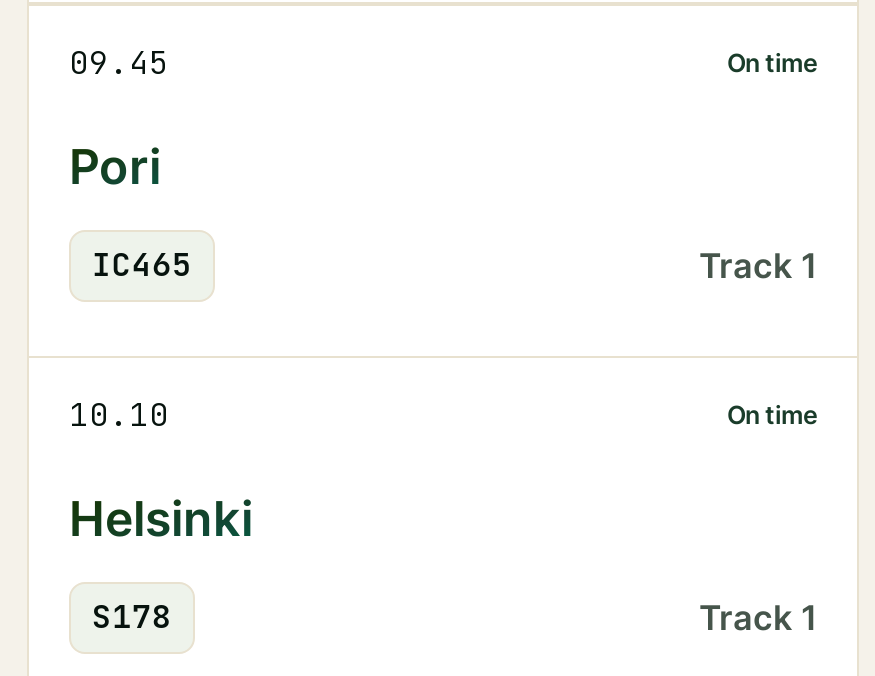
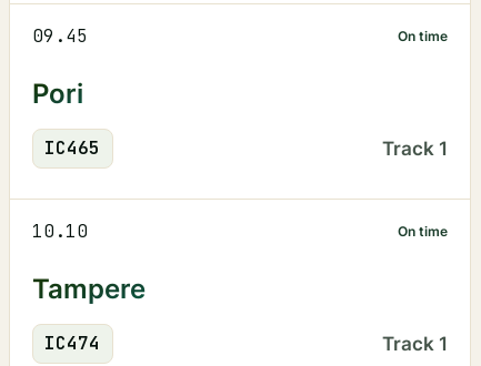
- Helsinki
+ Tampere

- S178
+ IC474
